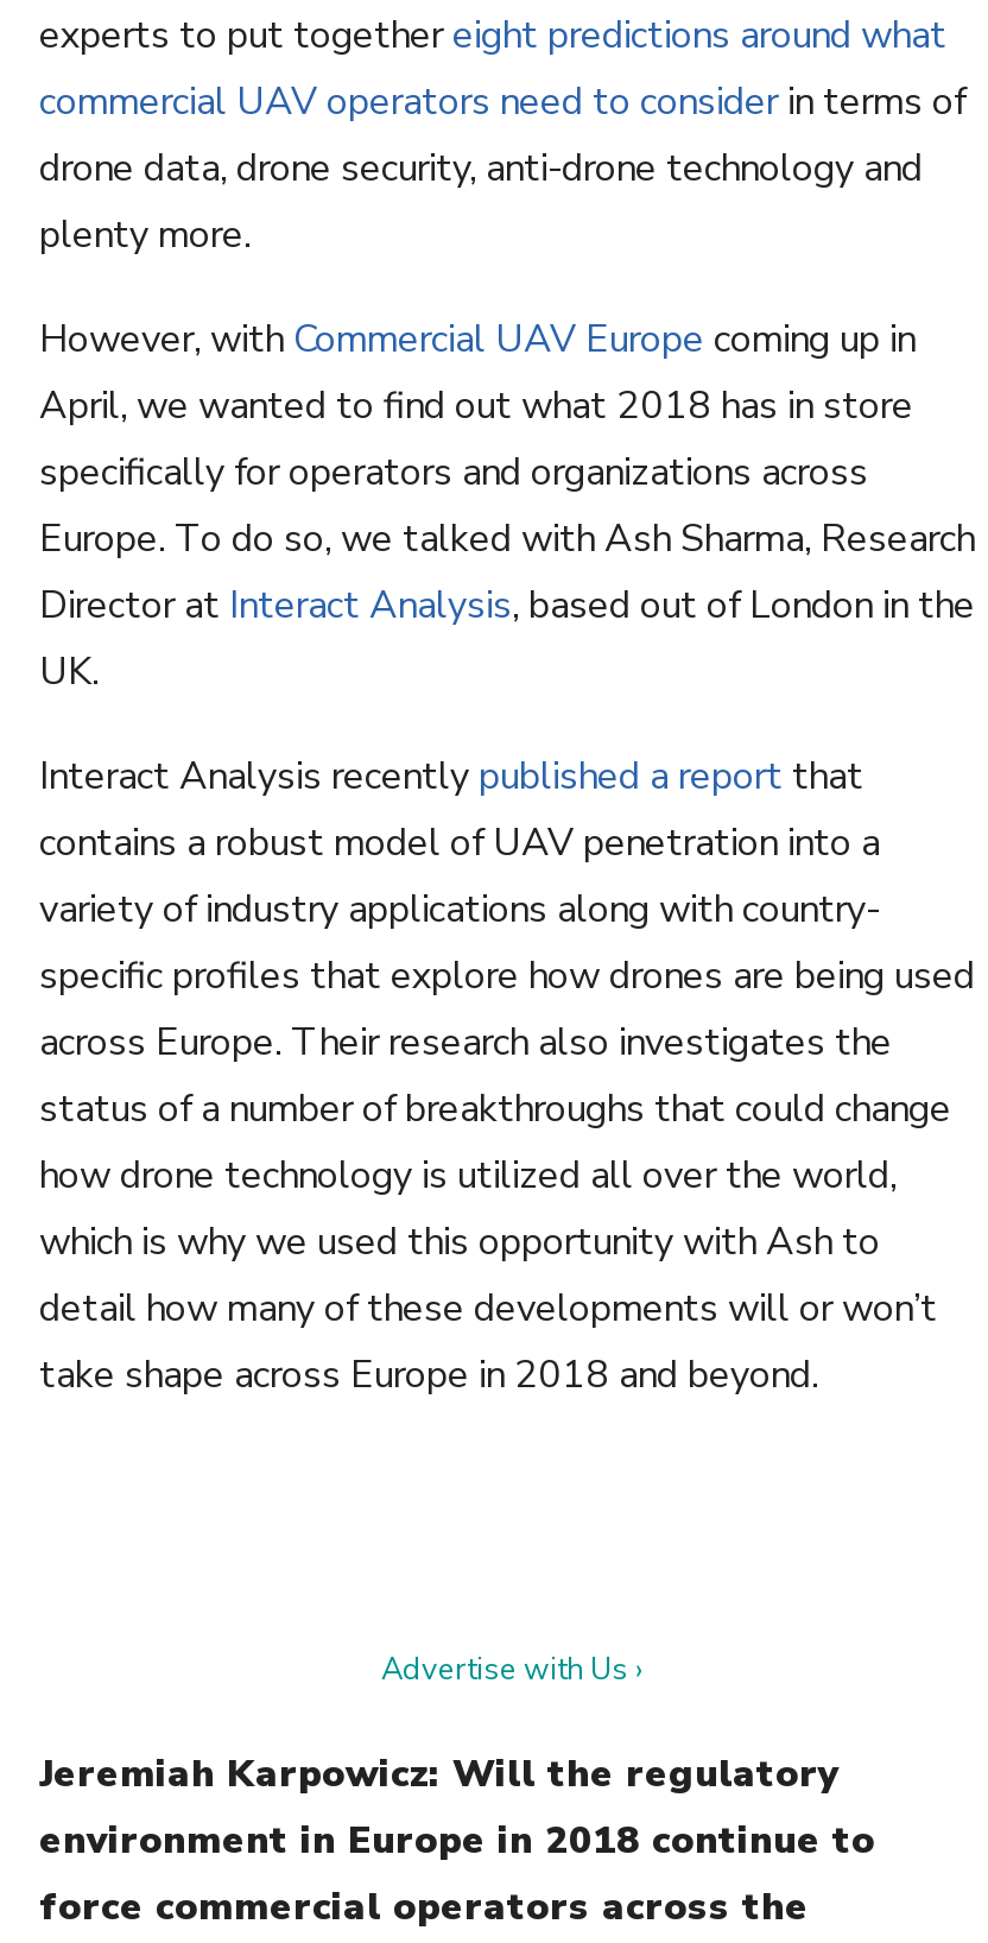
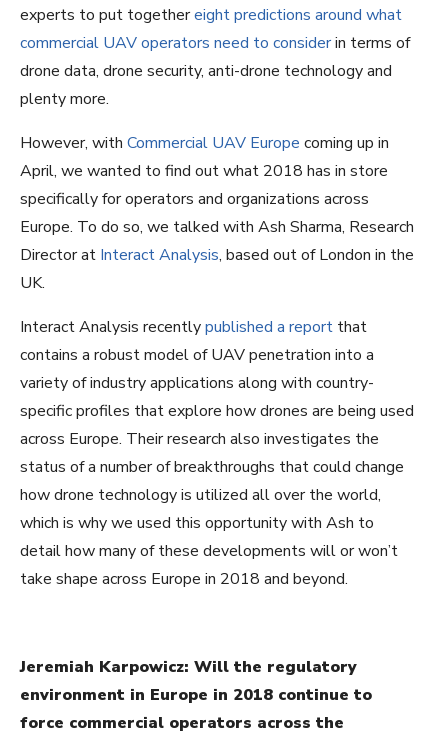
- Advertise with Us ›
